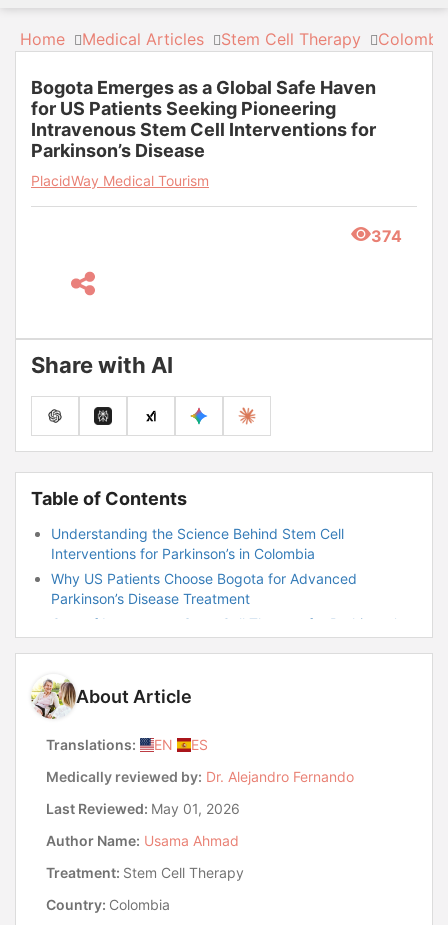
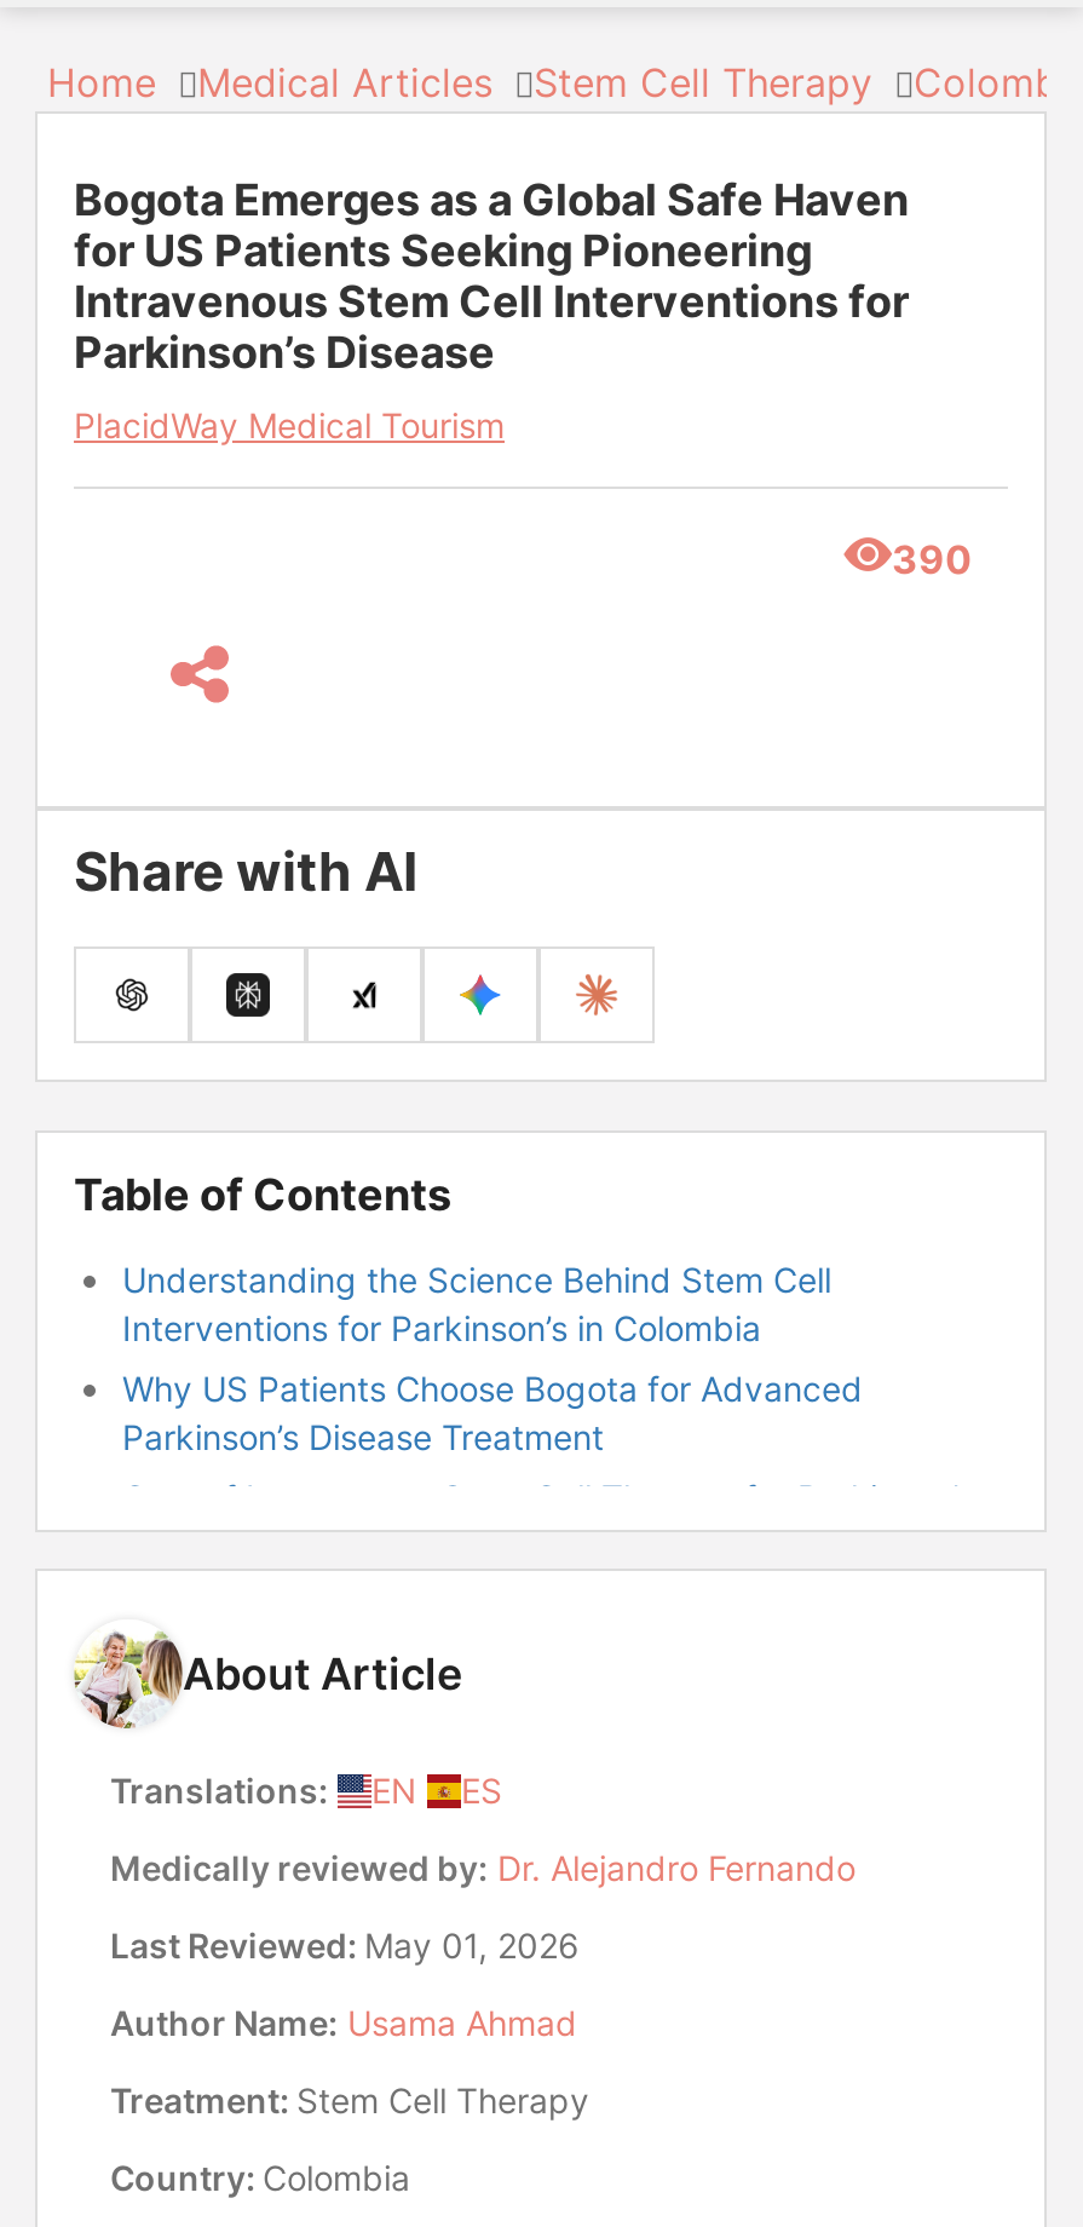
- 374
+ 390
